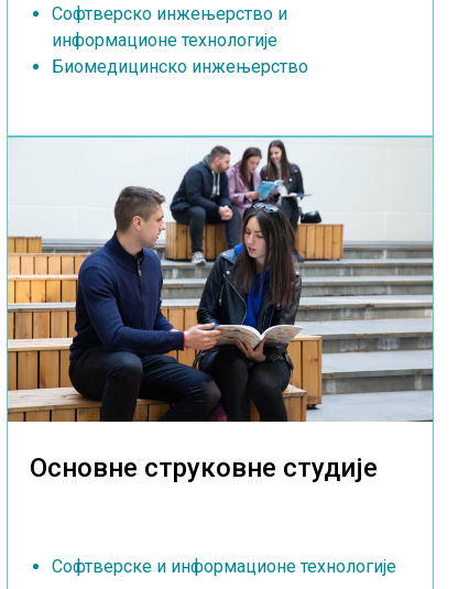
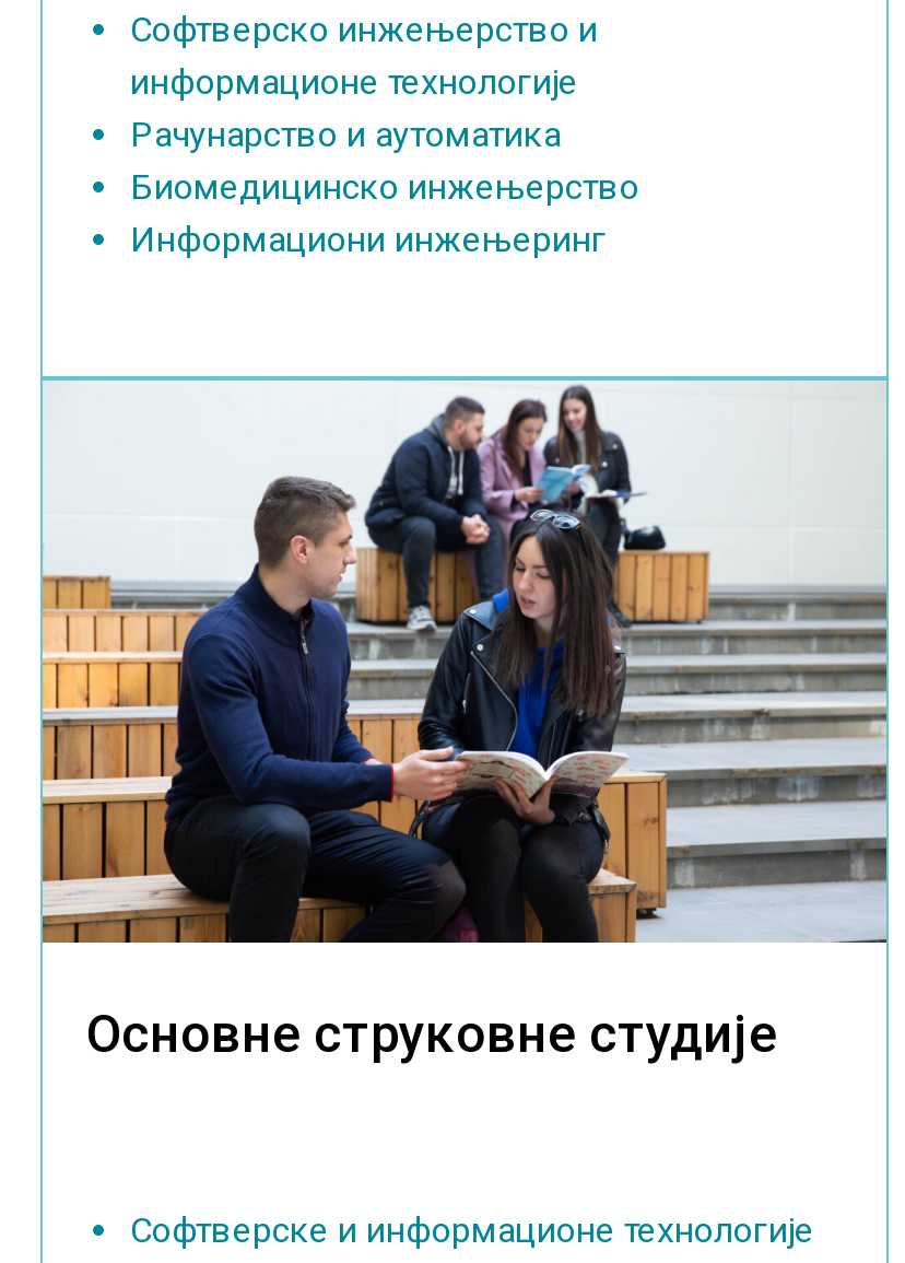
+ Рачунарство и аутоматика

+ Информациони инжењеринг
